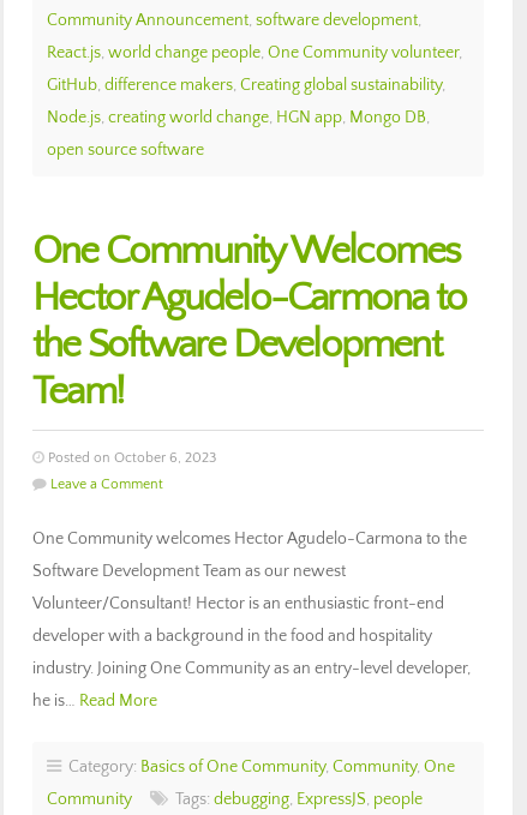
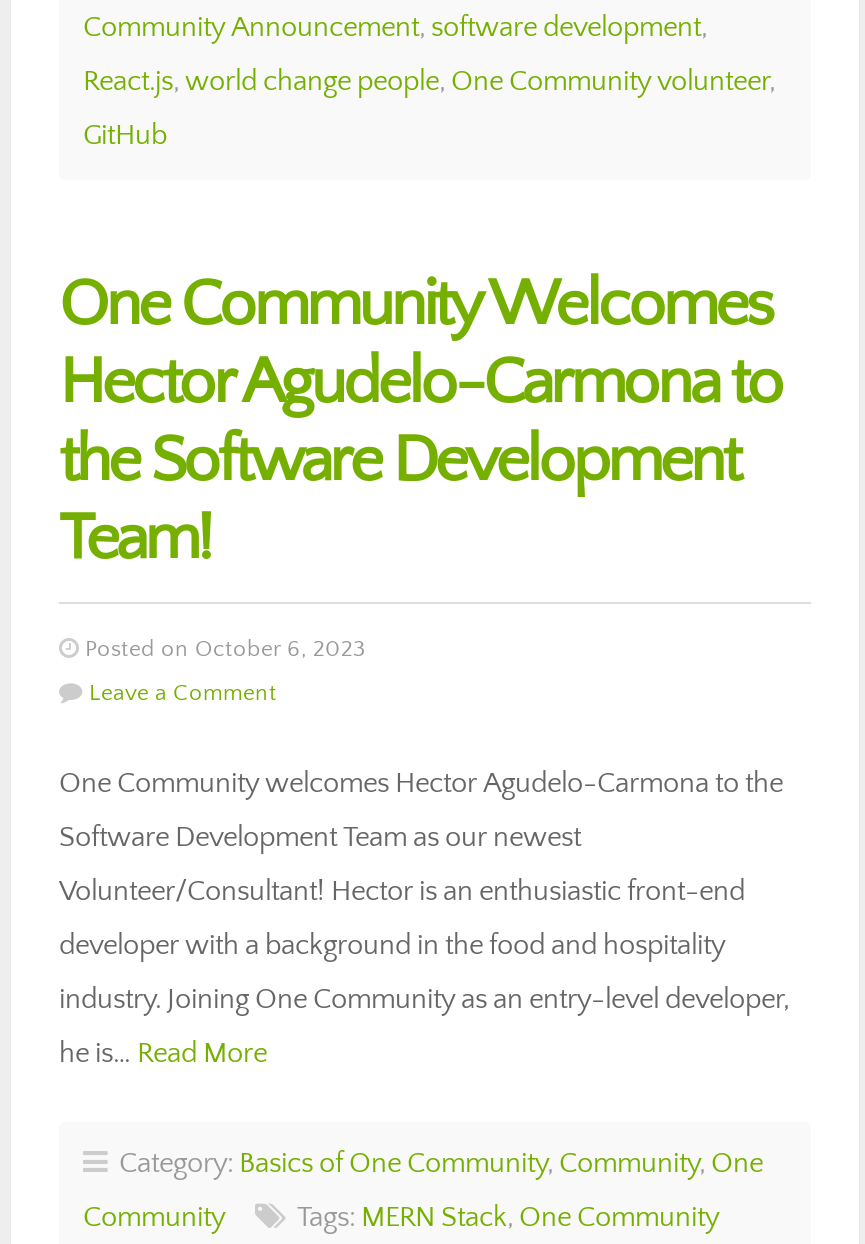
- GitHub, difference makers, Creating global sustainability,
- Node.js, creating world change, HGN app, Mongo DB,
- open source software
+ GitHub

- Tags: debugging, ExpressJS, people
+ Tags: MERN Stack, One Community
